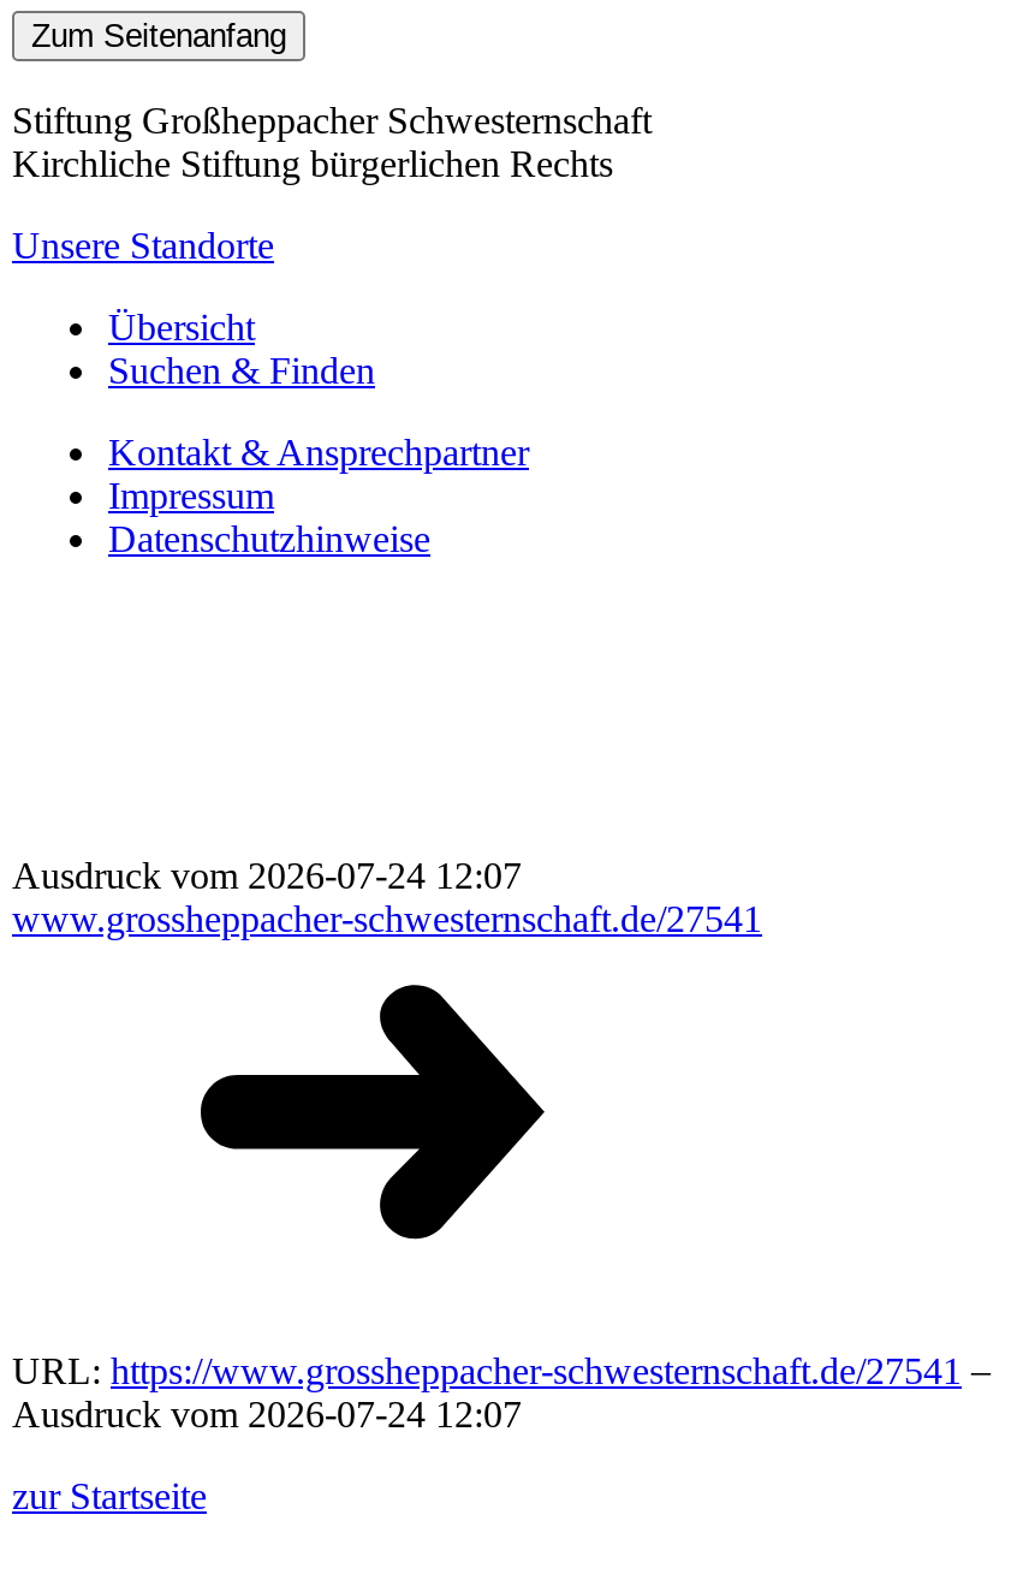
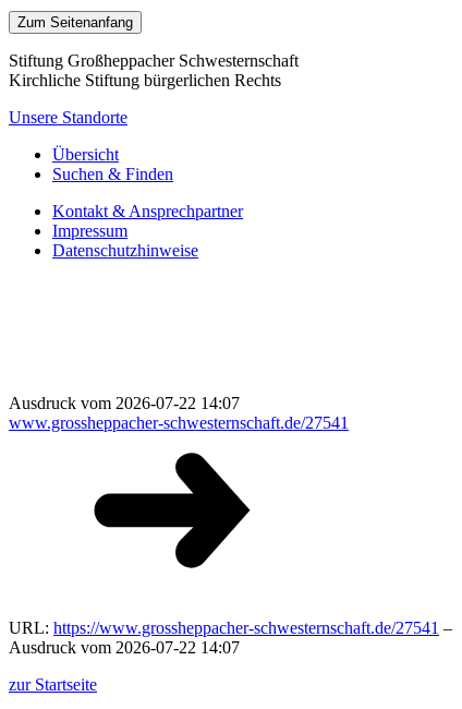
- Ausdruck vom 2026-07-24 12:07
+ Ausdruck vom 2026-07-22 14:07

- Ausdruck vom 2026-07-24 12:07
+ Ausdruck vom 2026-07-22 14:07
